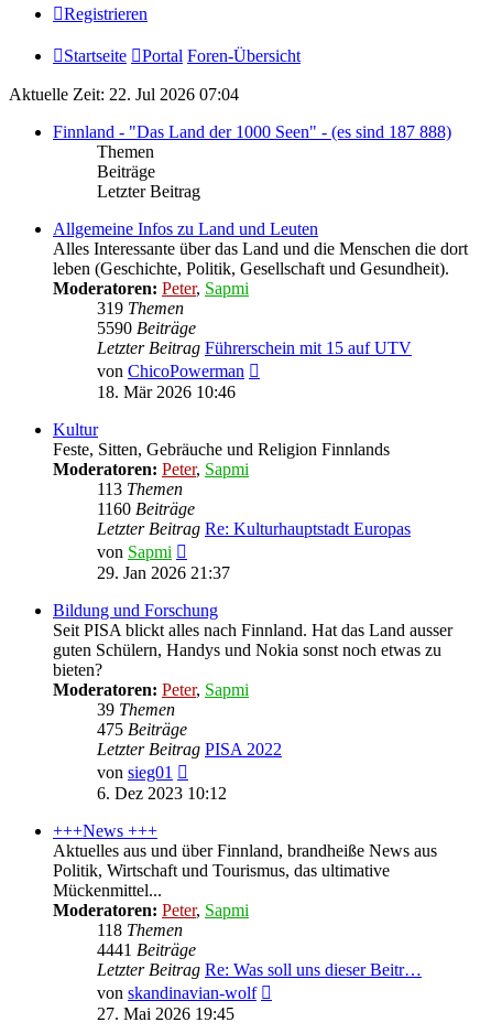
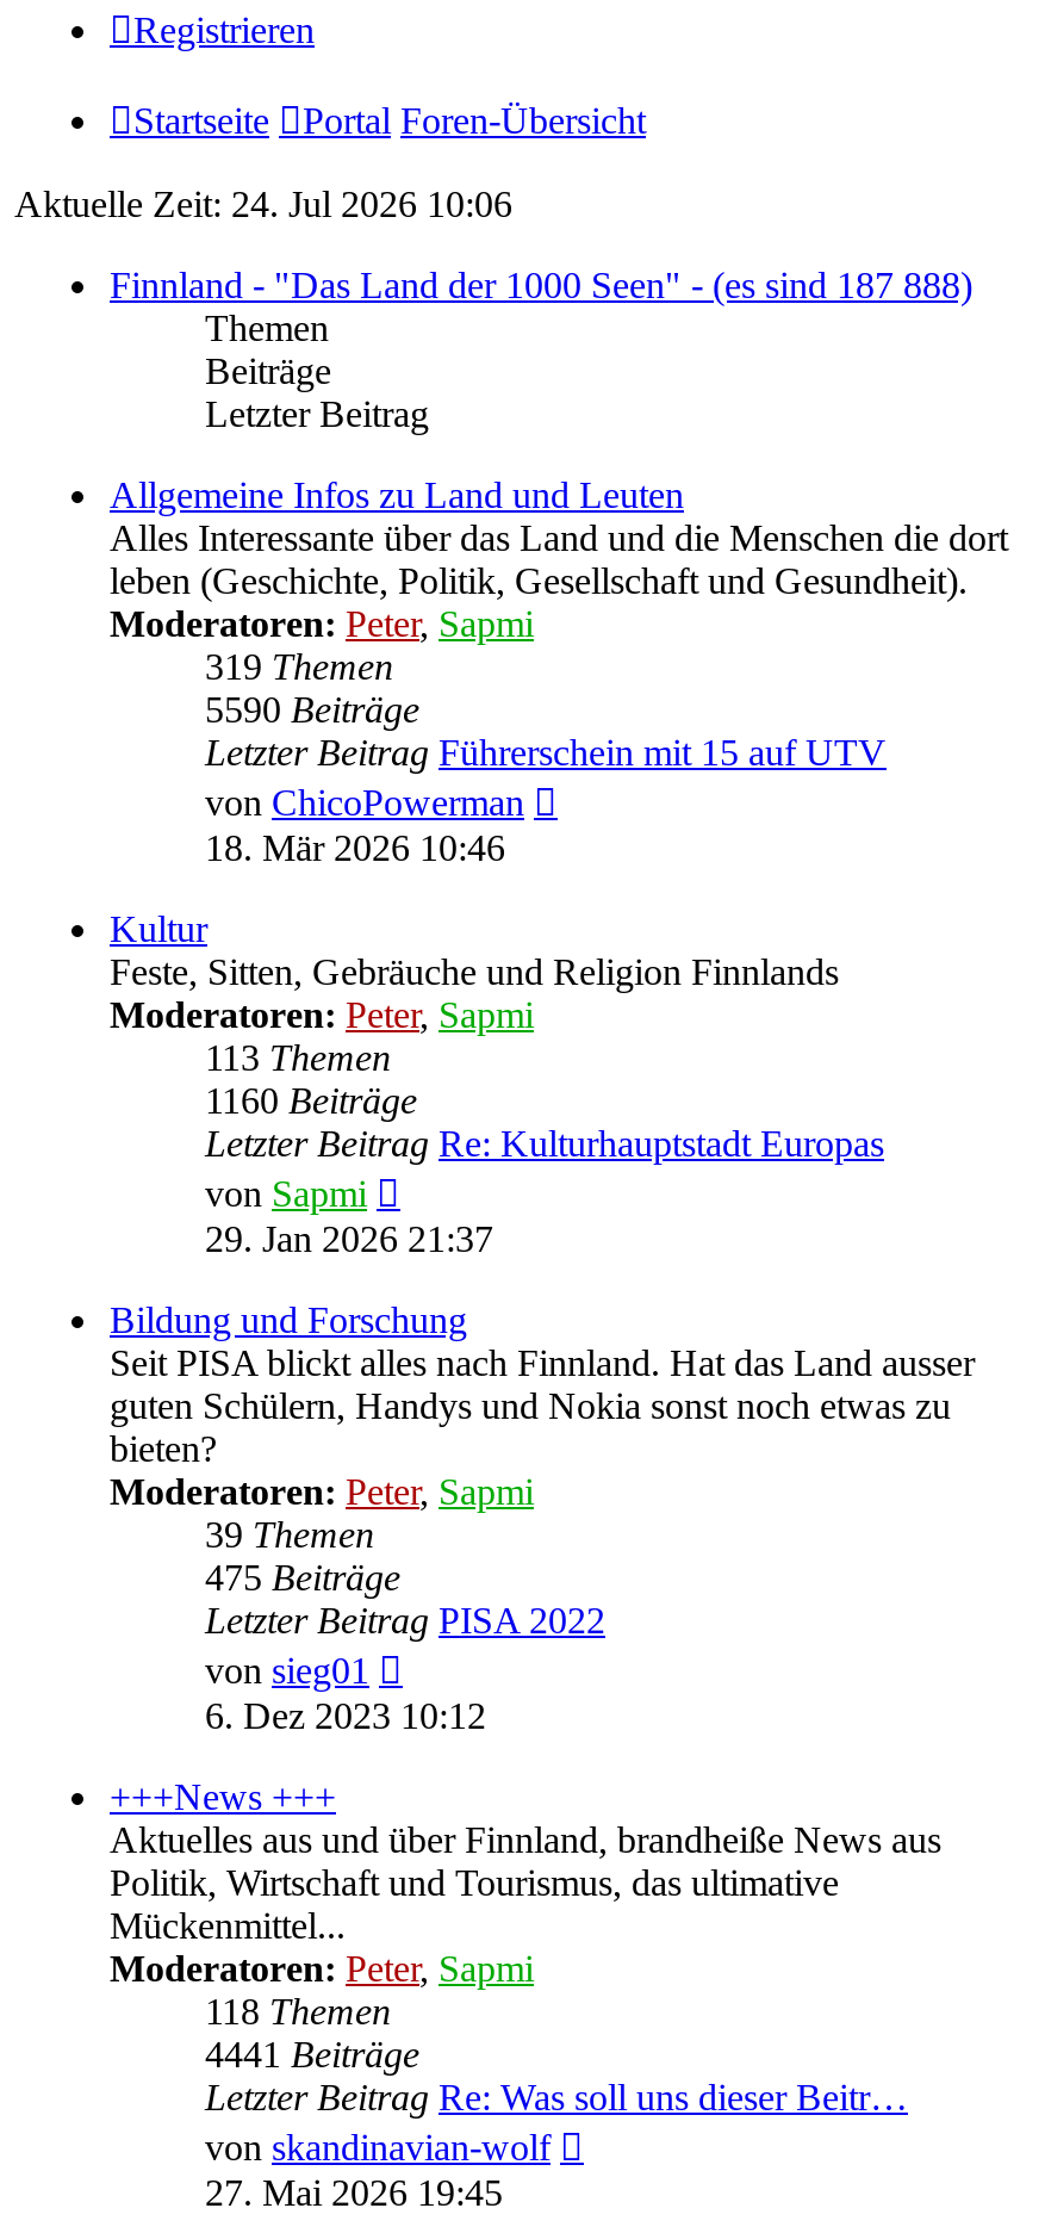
- Aktuelle Zeit: 22. Jul 2026 07:04
+ Aktuelle Zeit: 24. Jul 2026 10:06
